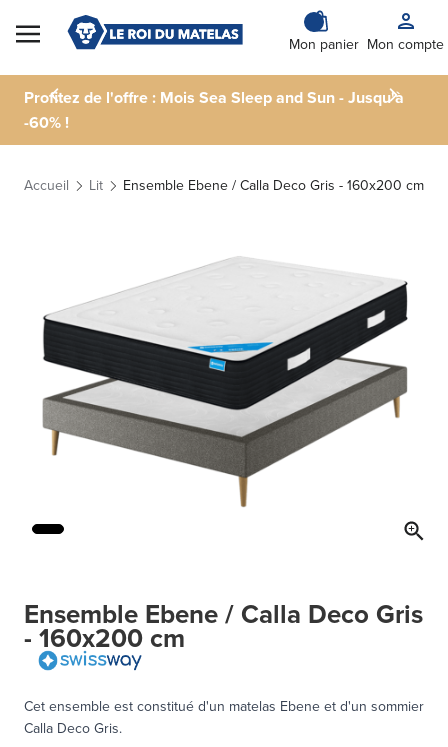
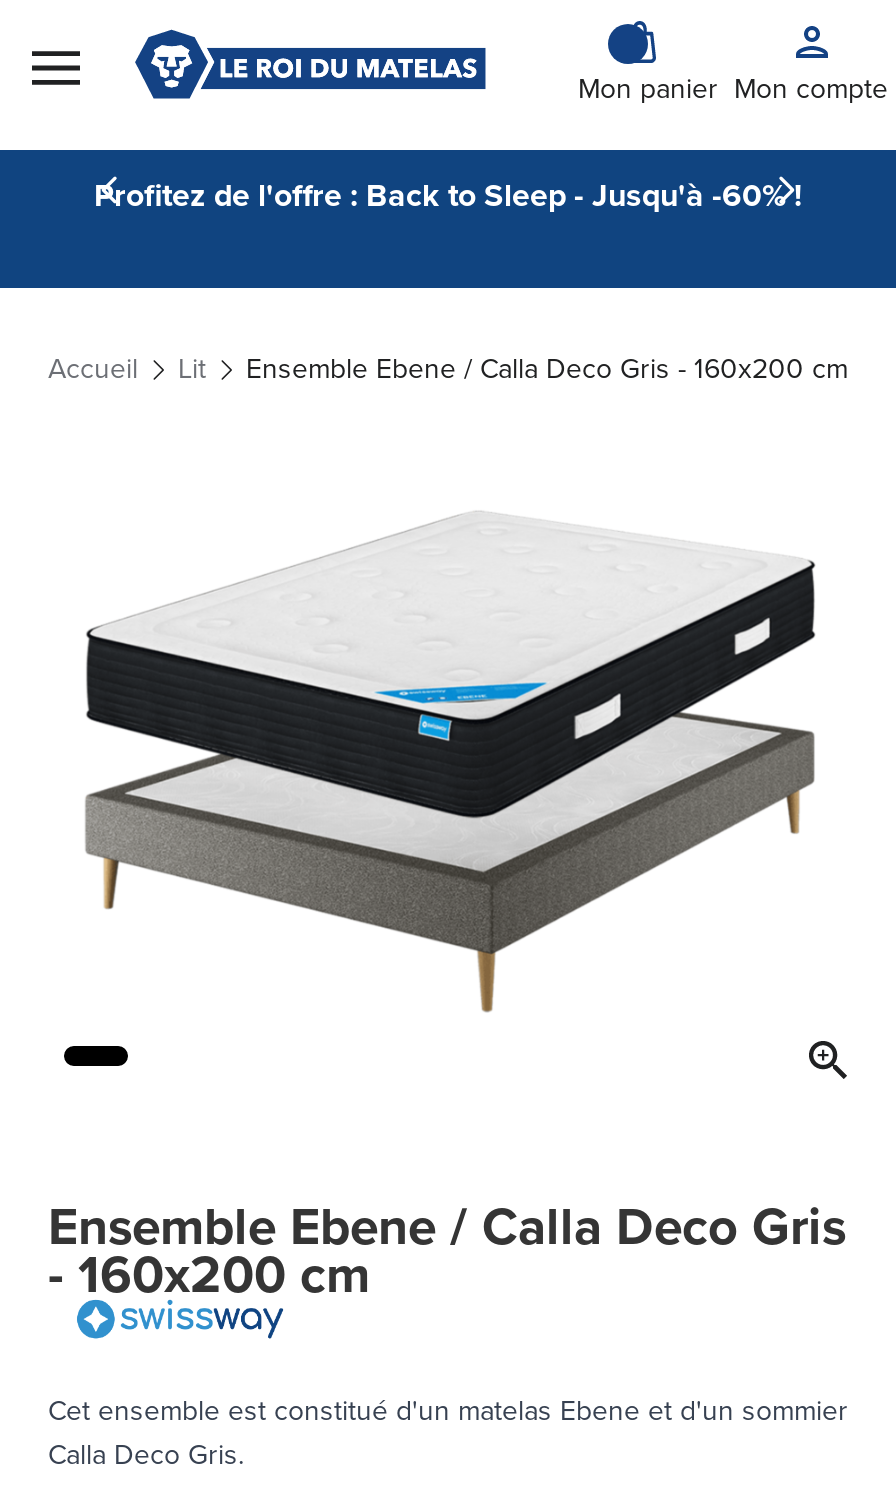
- Profitez de l'offre : Mois Sea Sleep and Sun - Jusqu'à
- -60% !
+ Profitez de l'offre : Back to Sleep - Jusqu'à -60% !
